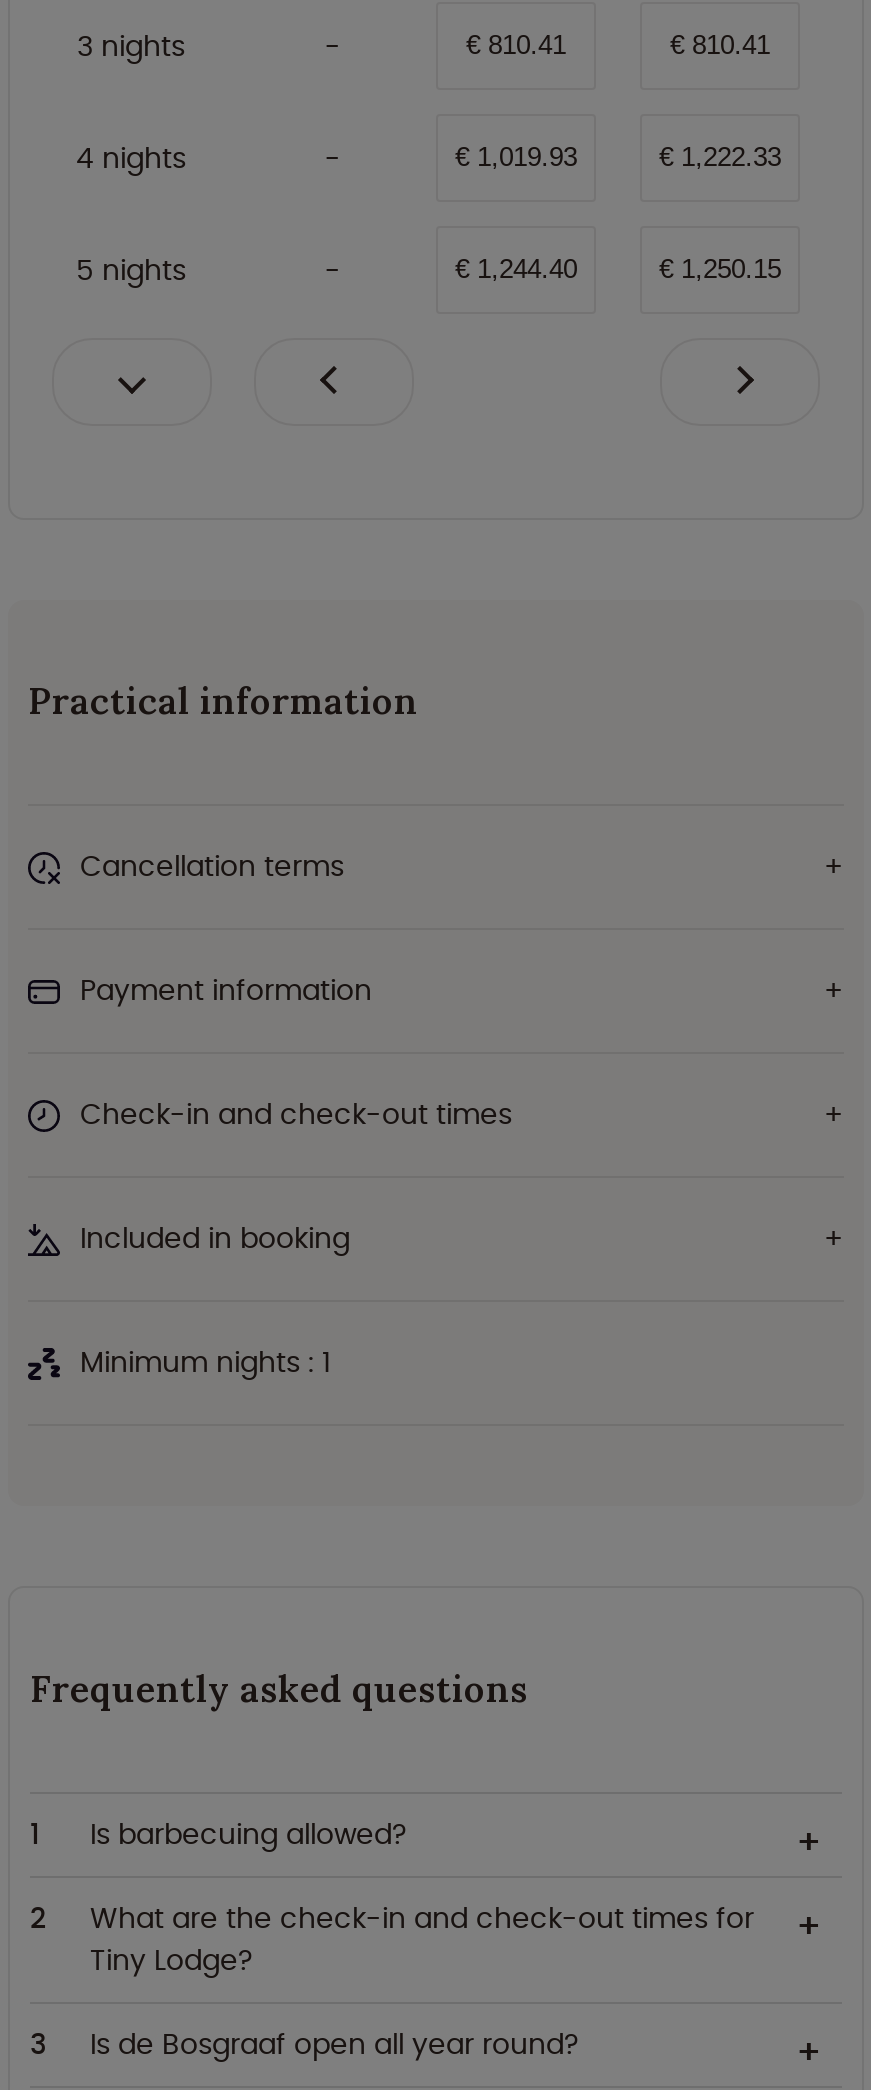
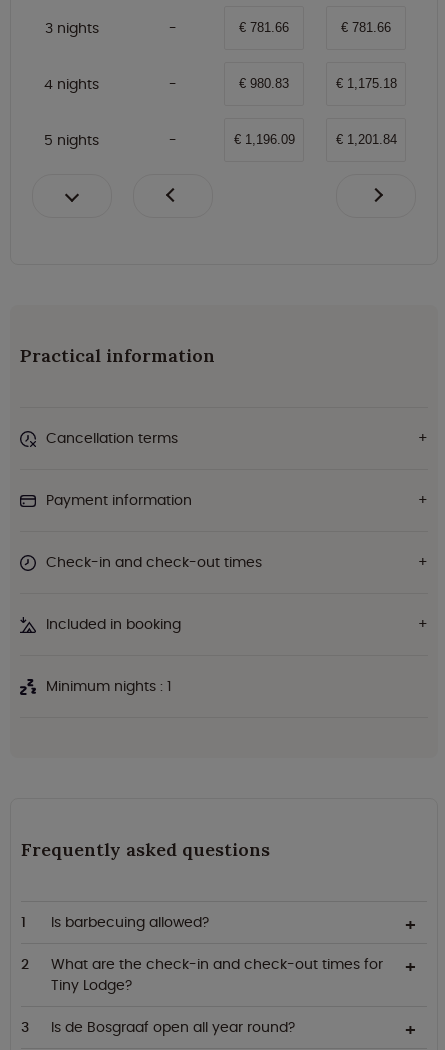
- € 810.41
+ € 781.66

- € 810.41
+ € 781.66

- € 1,019.93
+ € 980.83

- € 1,222.33
+ € 1,175.18

- € 1,244.40
+ € 1,196.09

- € 1,250.15
+ € 1,201.84
